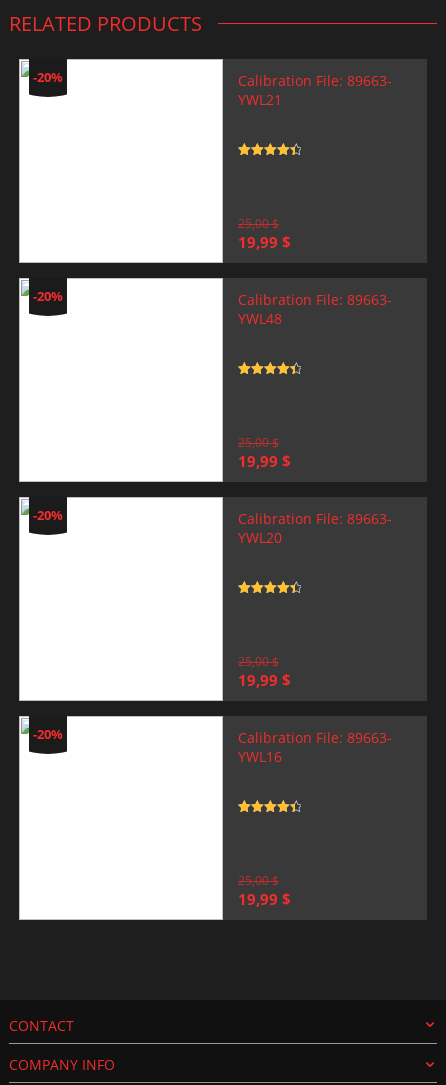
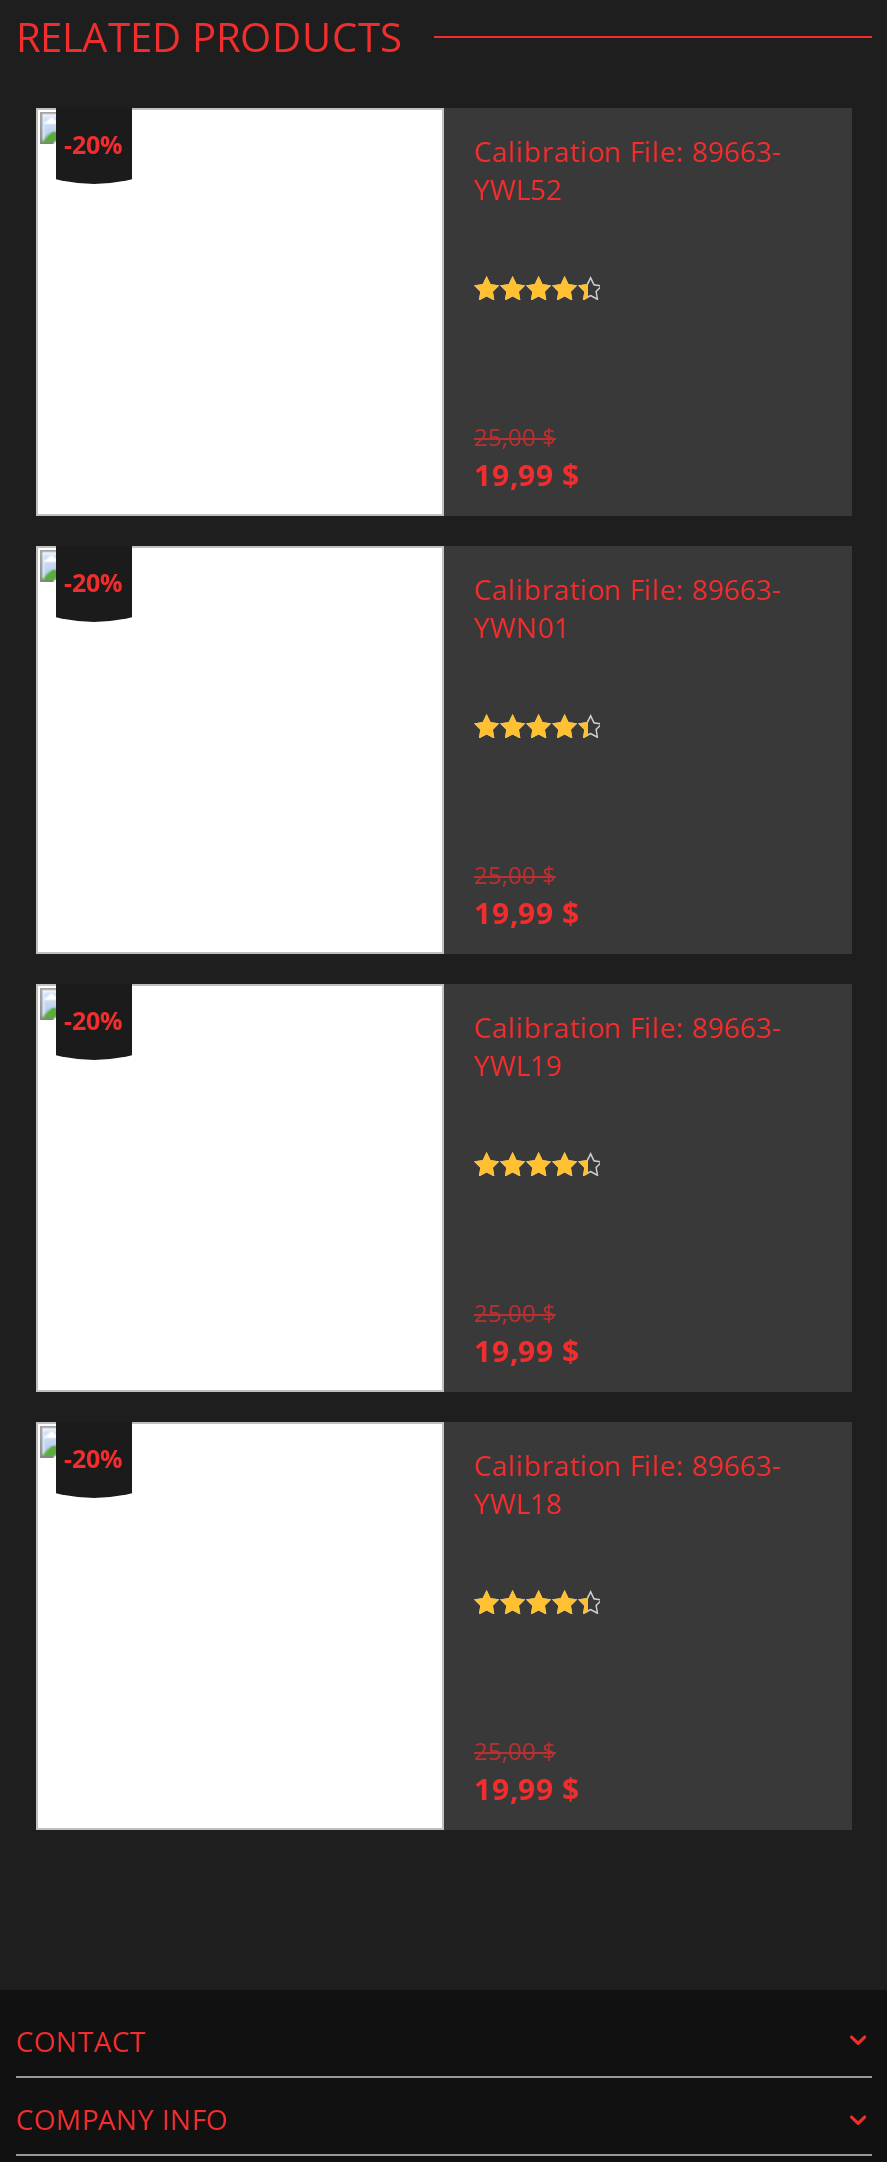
- YWL21
+ YWL52

- YWL48
+ YWN01

- YWL20
+ YWL19

- YWL16
+ YWL18
